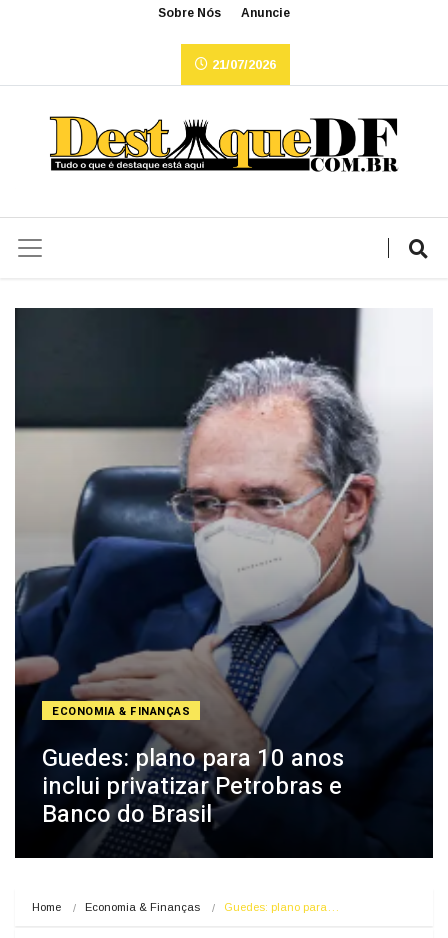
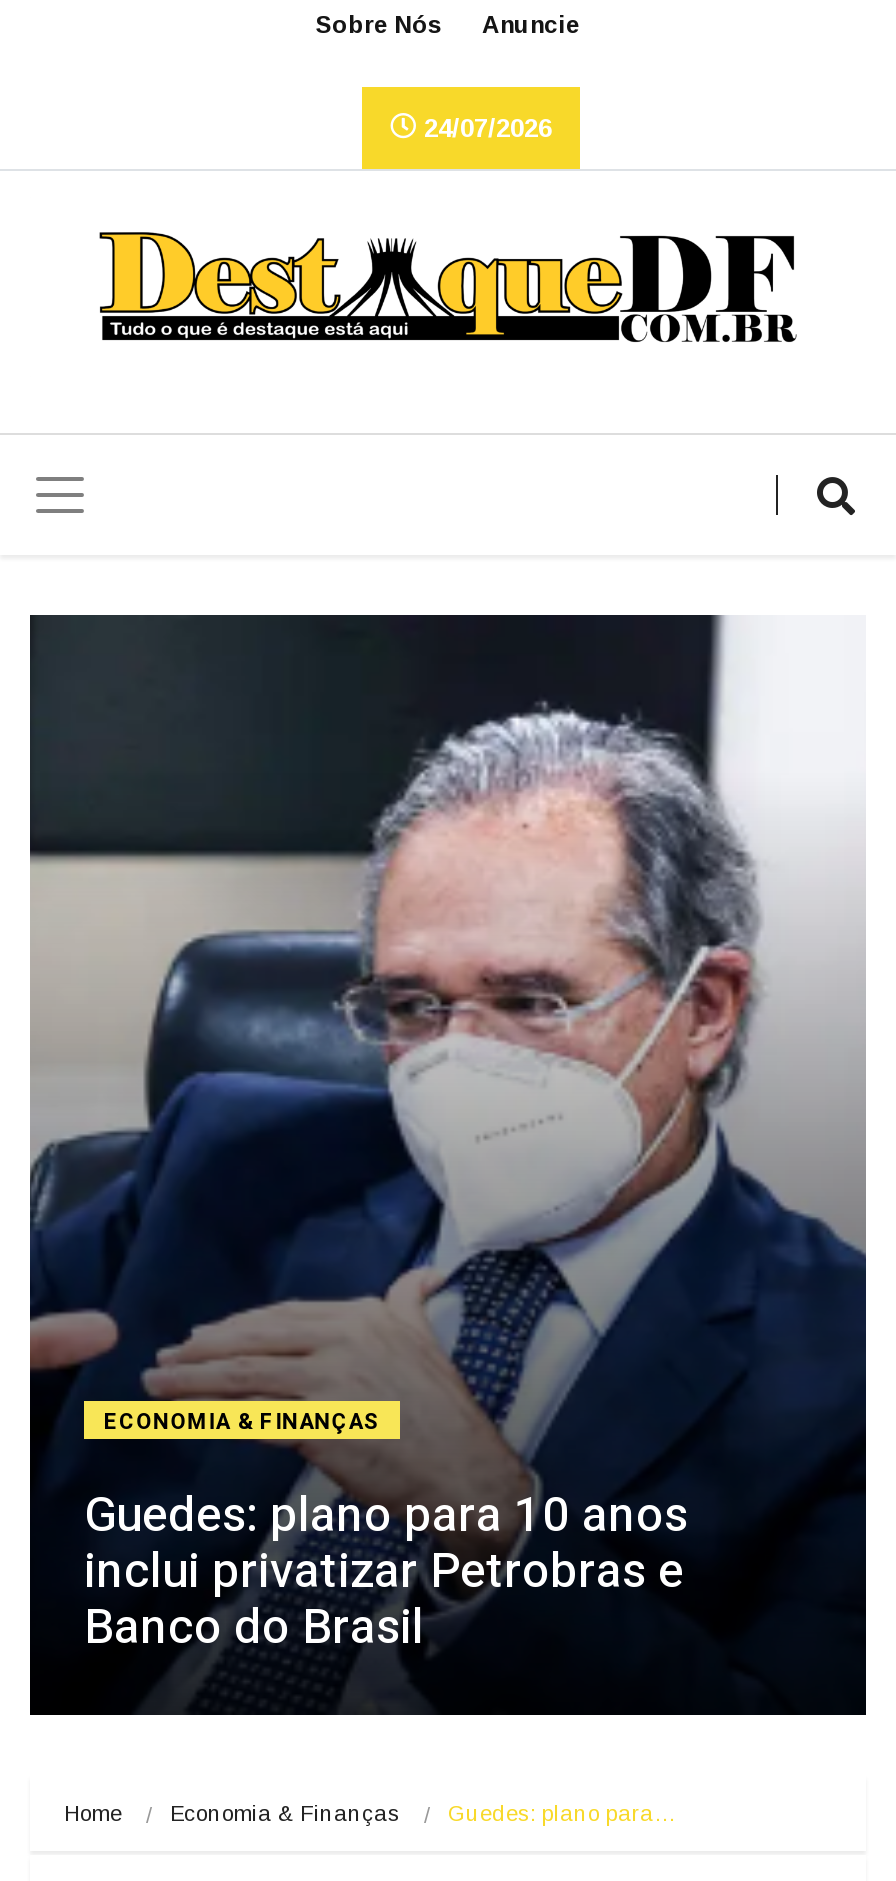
- 21/07/2026
+ 24/07/2026
